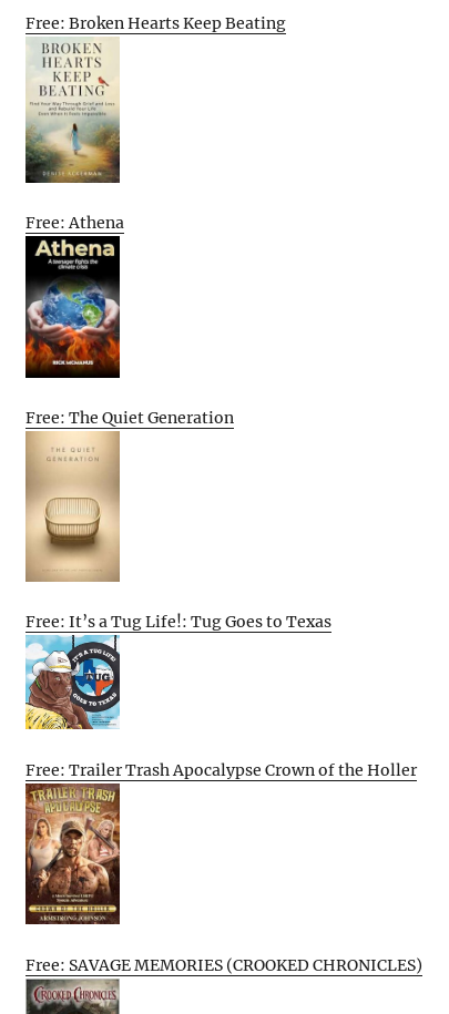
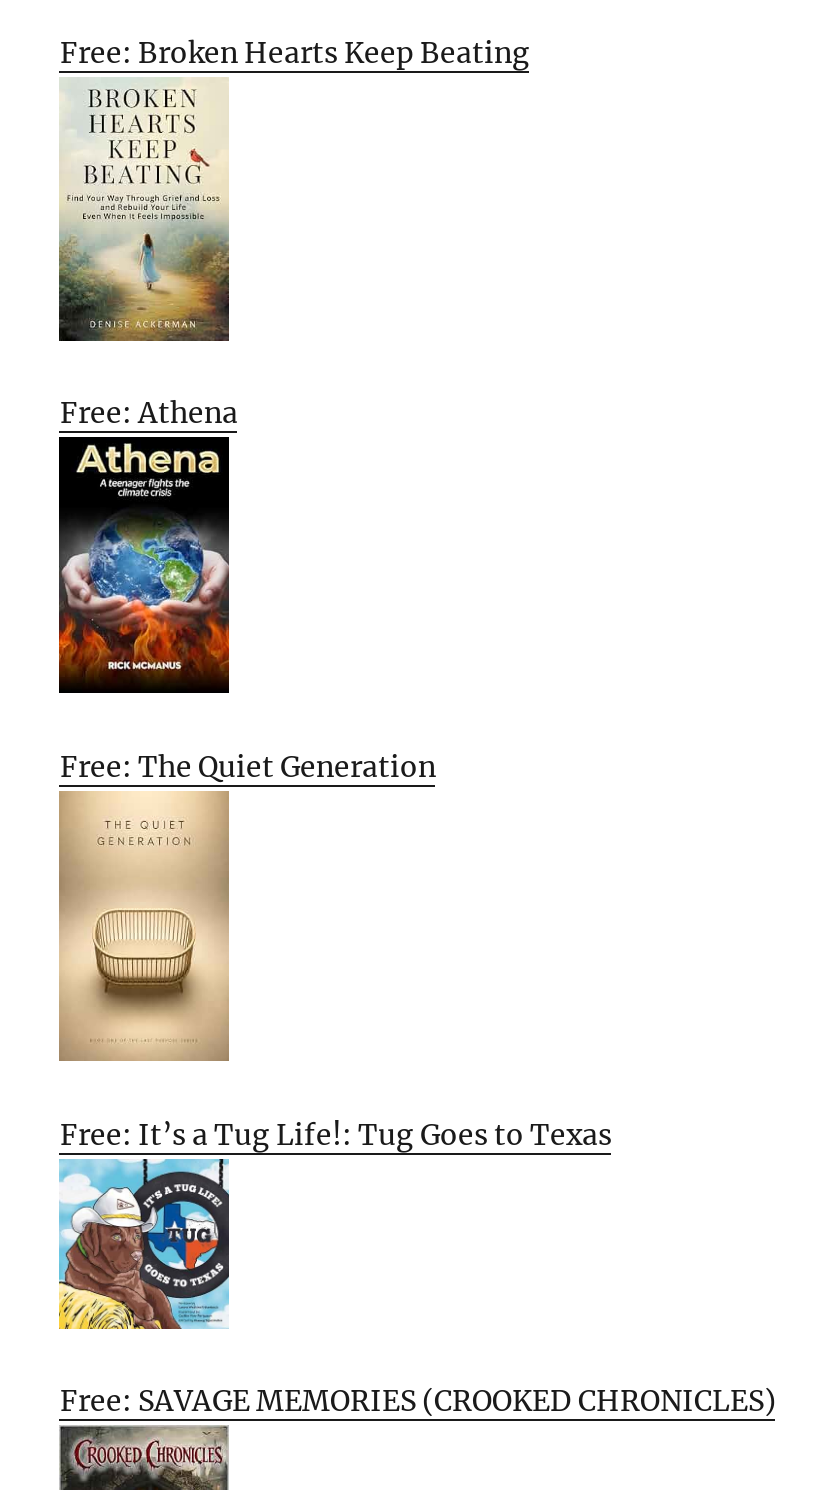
- Free: Trailer Trash Apocalypse Crown of the Holler

- [image]
